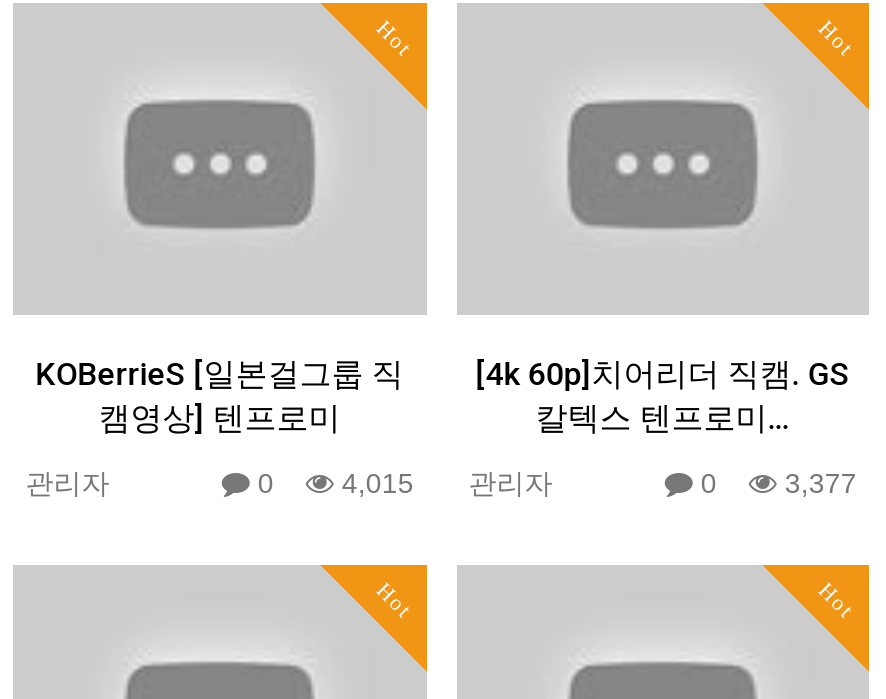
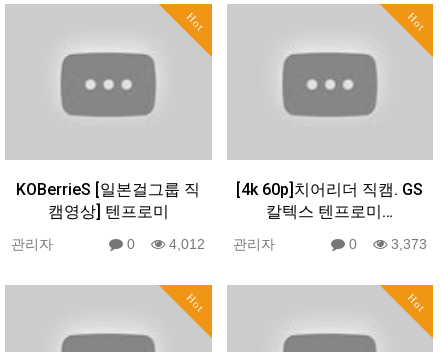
- 0 4,015 관리자
+ 0 4,012 관리자

- 0 3,377
+ 0 3,373
